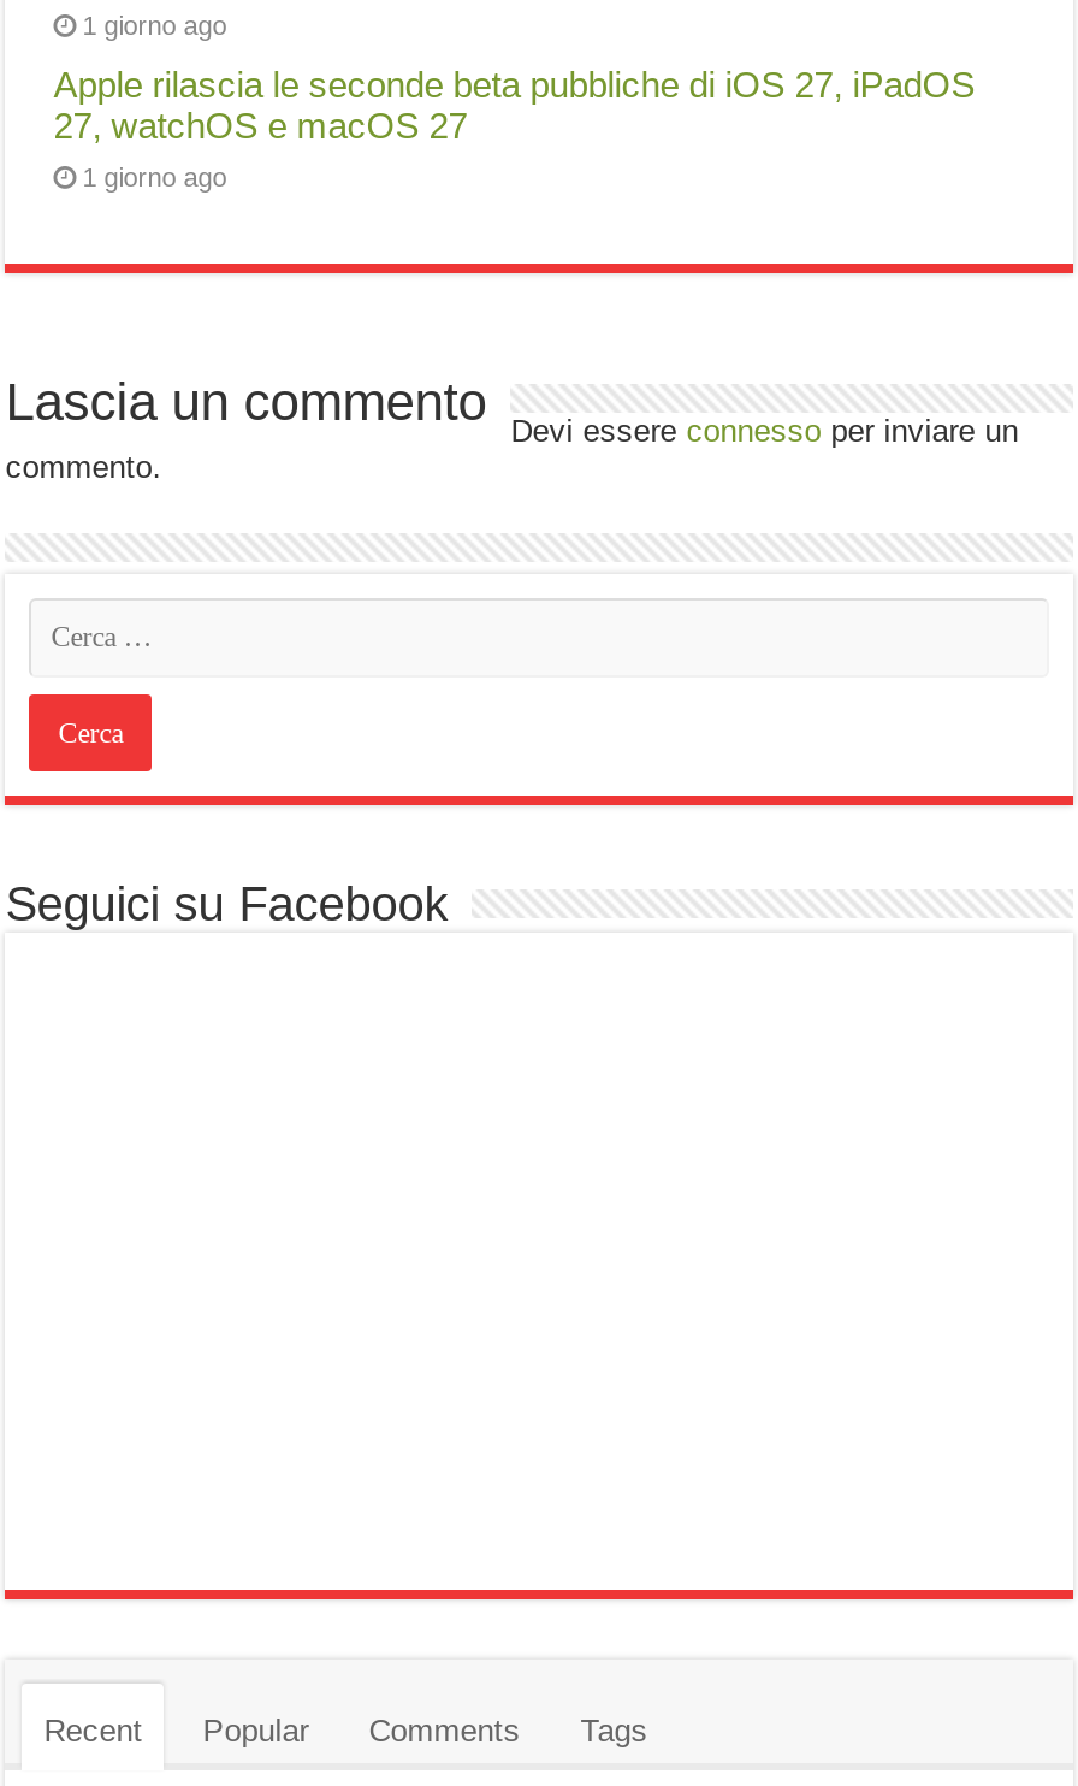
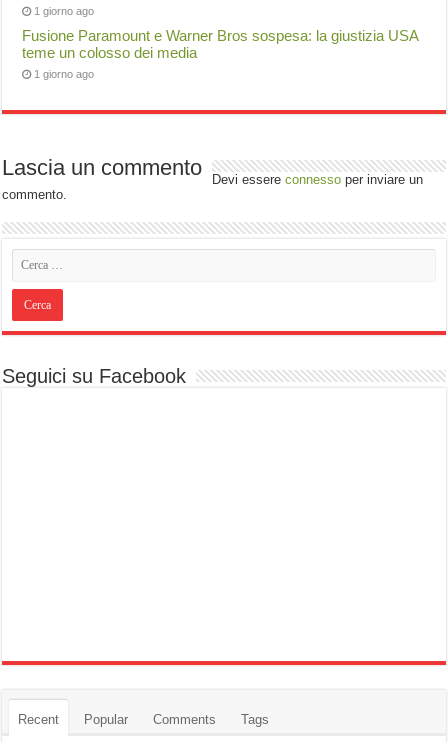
- Apple rilascia le seconde beta pubbliche di iOS 27, iPadOS
- 27, watchOS e macOS 27
+ Fusione Paramount e Warner Bros sospesa: la giustizia USA
+ teme un colosso dei media
